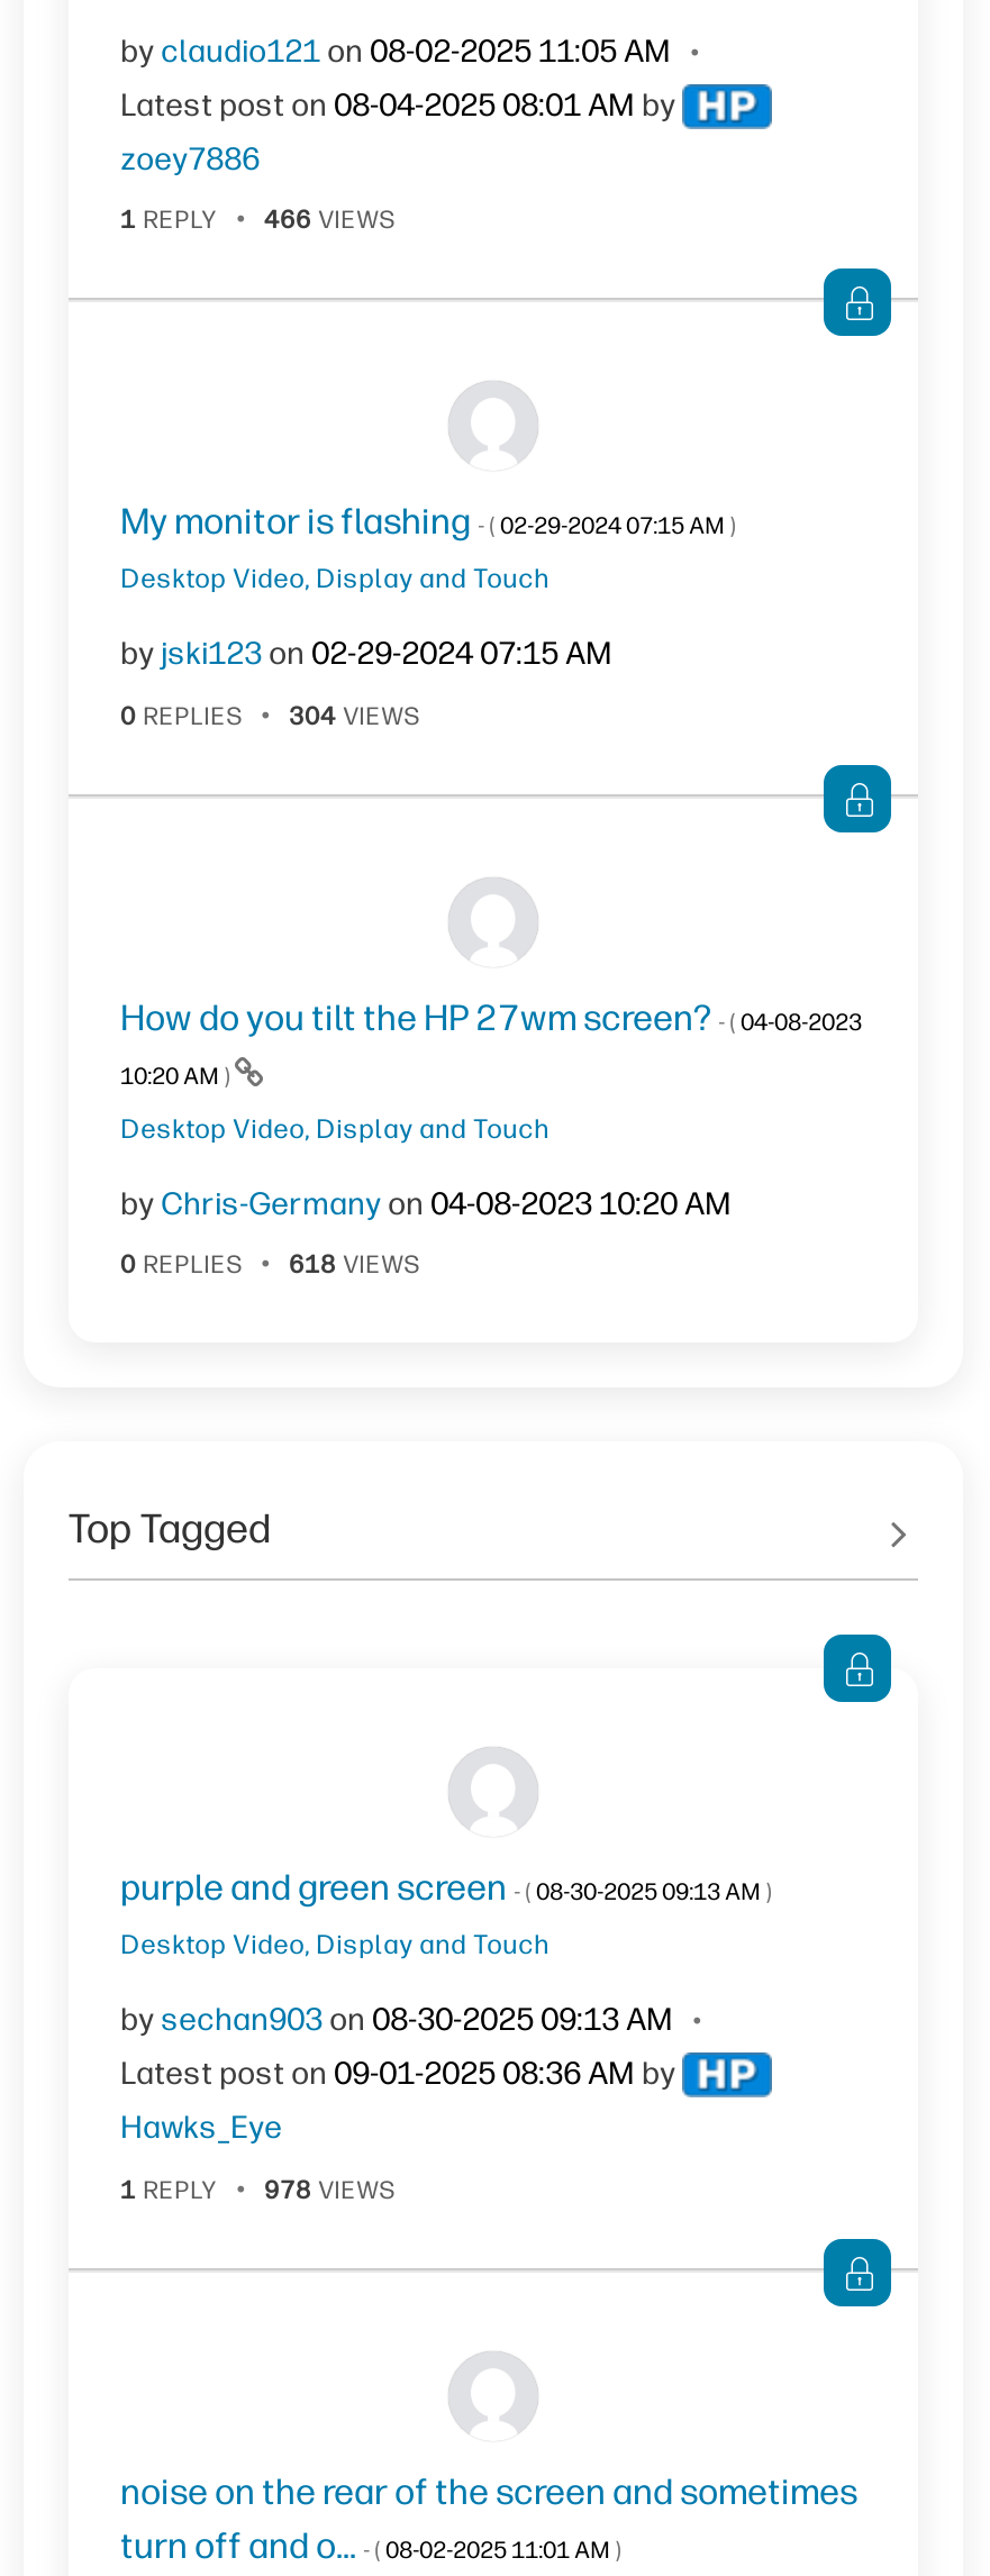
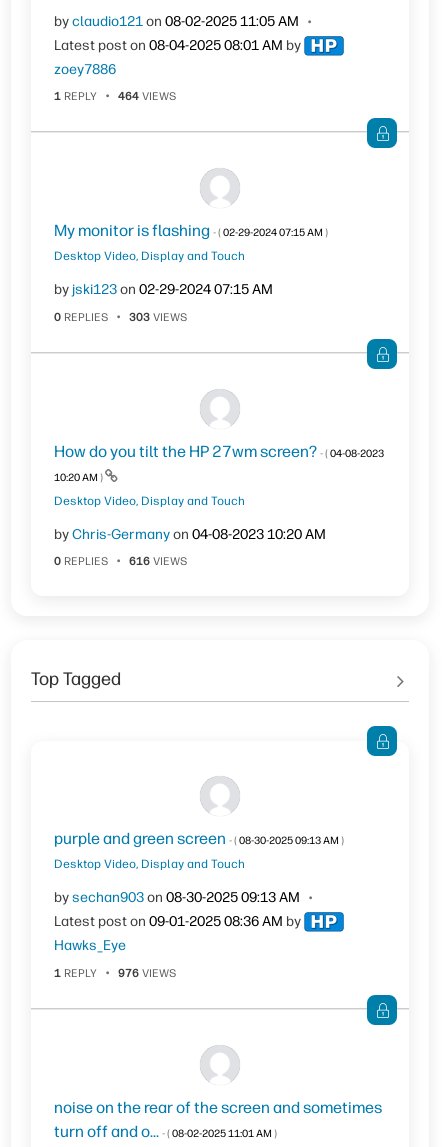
- 1 REPLY 466 VIEWS
+ 1 REPLY 464 VIEWS

- 0 REPLIES 304 VIEWS
+ 0 REPLIES 303 VIEWS

- 0 REPLIES 618 VIEWS
+ 0 REPLIES 616 VIEWS

- 1 REPLY 978 VIEWS
+ 1 REPLY 976 VIEWS
